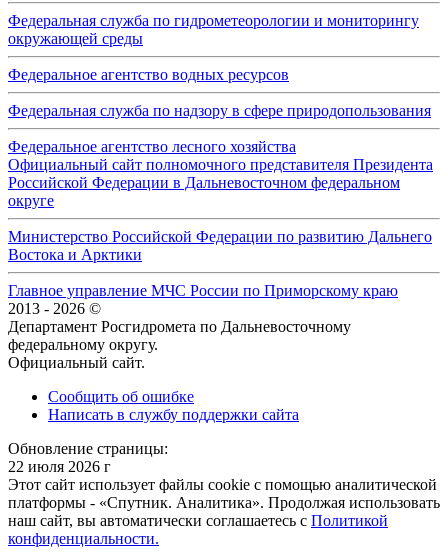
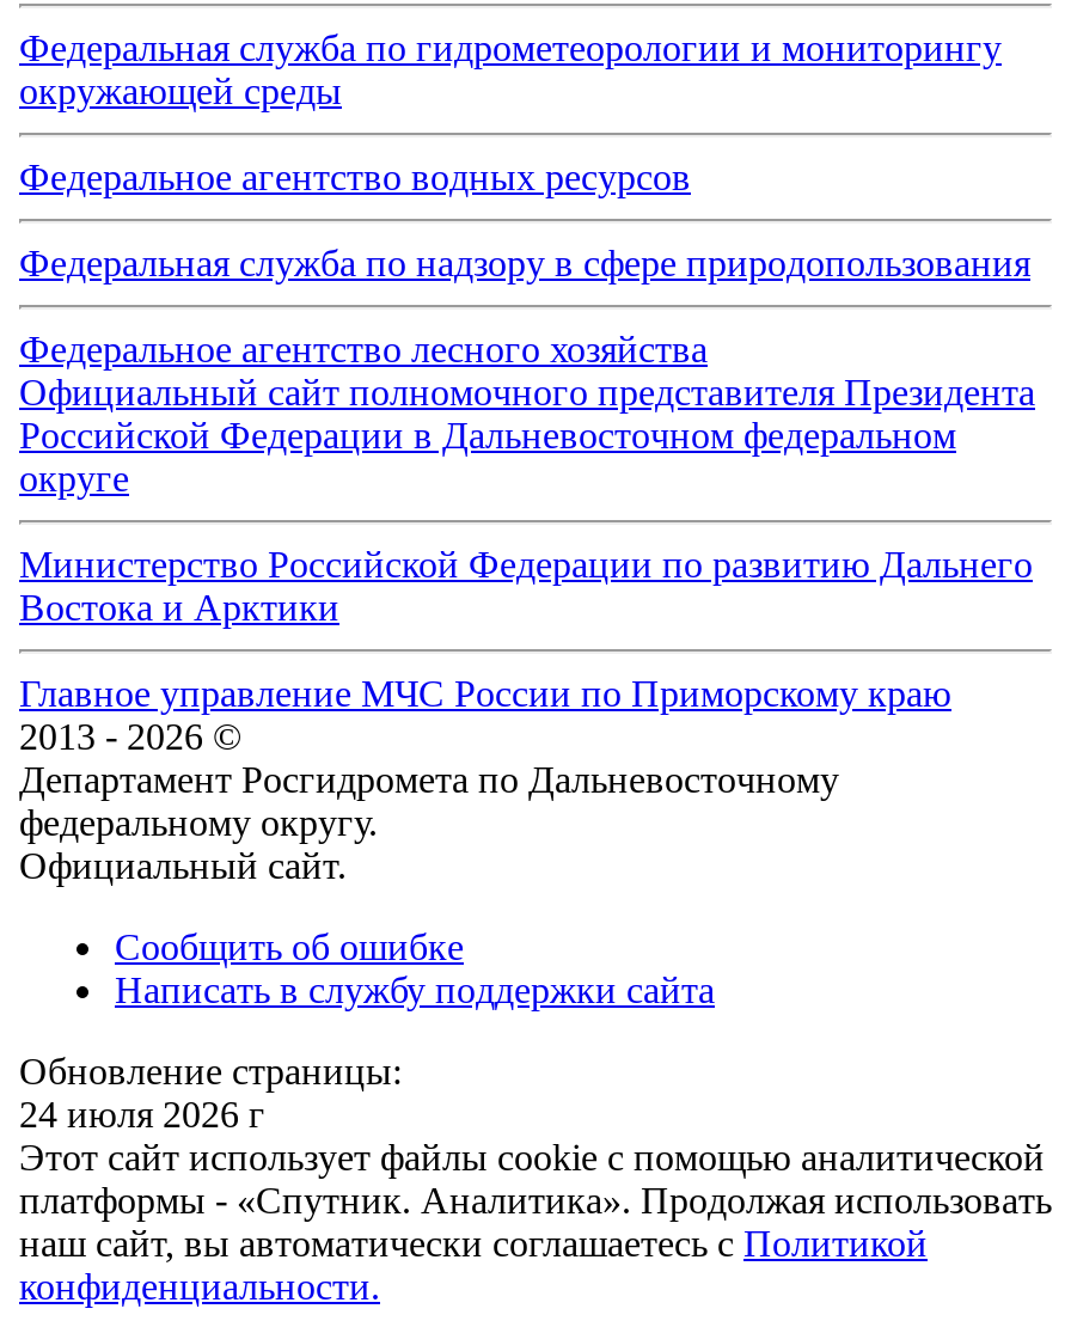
- 22 июля 2026 г
+ 24 июля 2026 г
